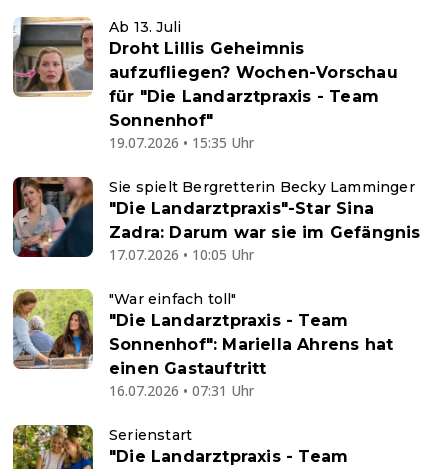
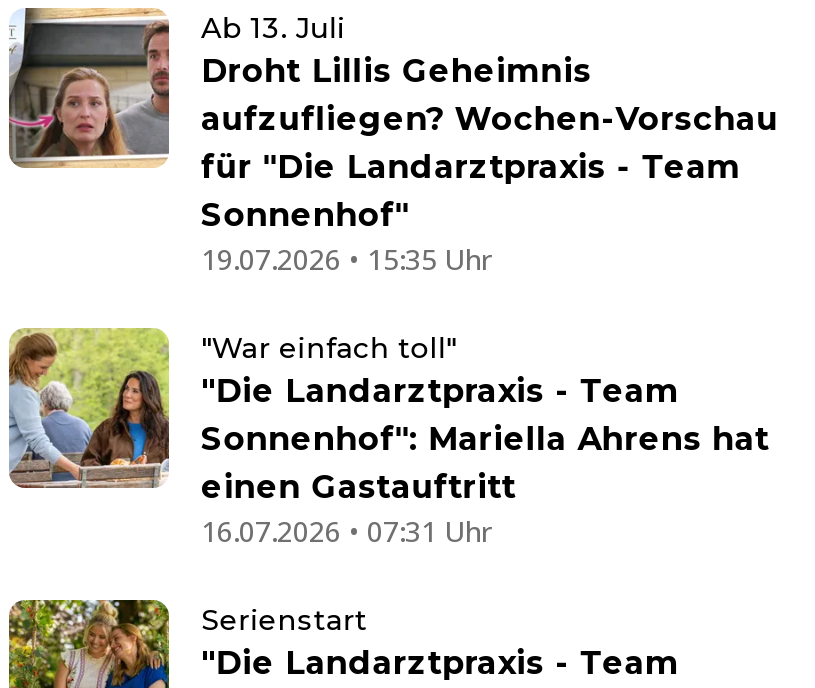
- [image]
- Sie spielt Bergretterin Becky Lamminger
- "Die Landarztpraxis"-Star Sina
- Zadra: Darum war sie im Gefängnis
- 17.07.2026 • 10:05 Uhr
